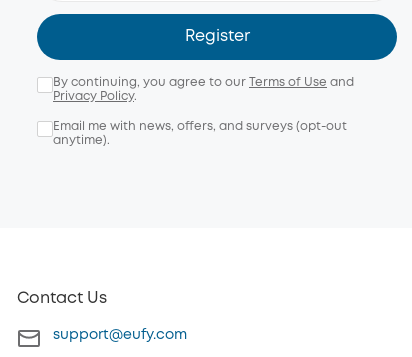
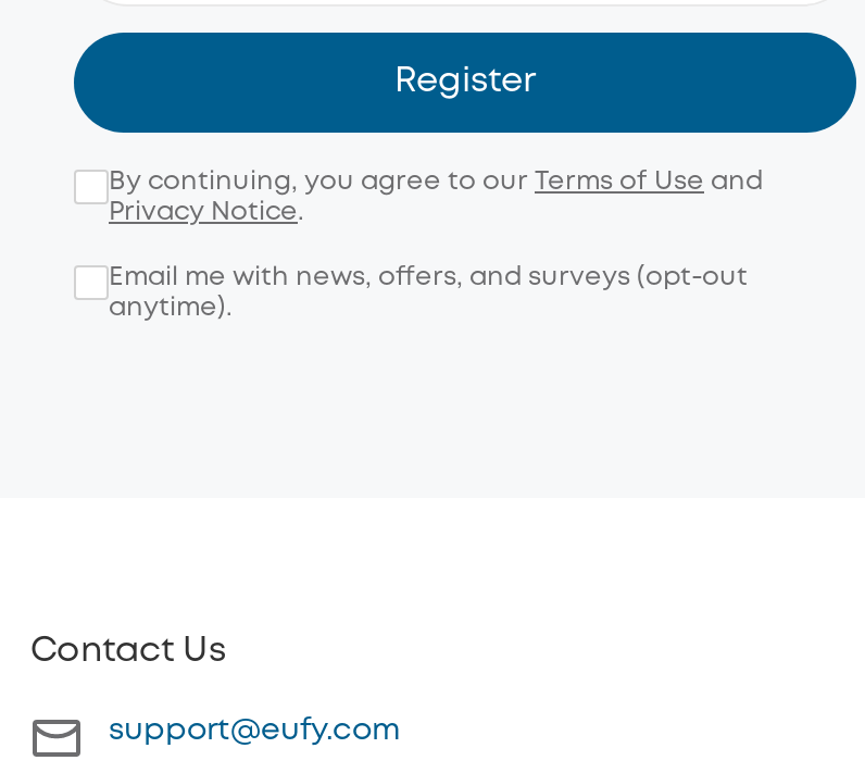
- Privacy Policy.
+ Privacy Notice.
